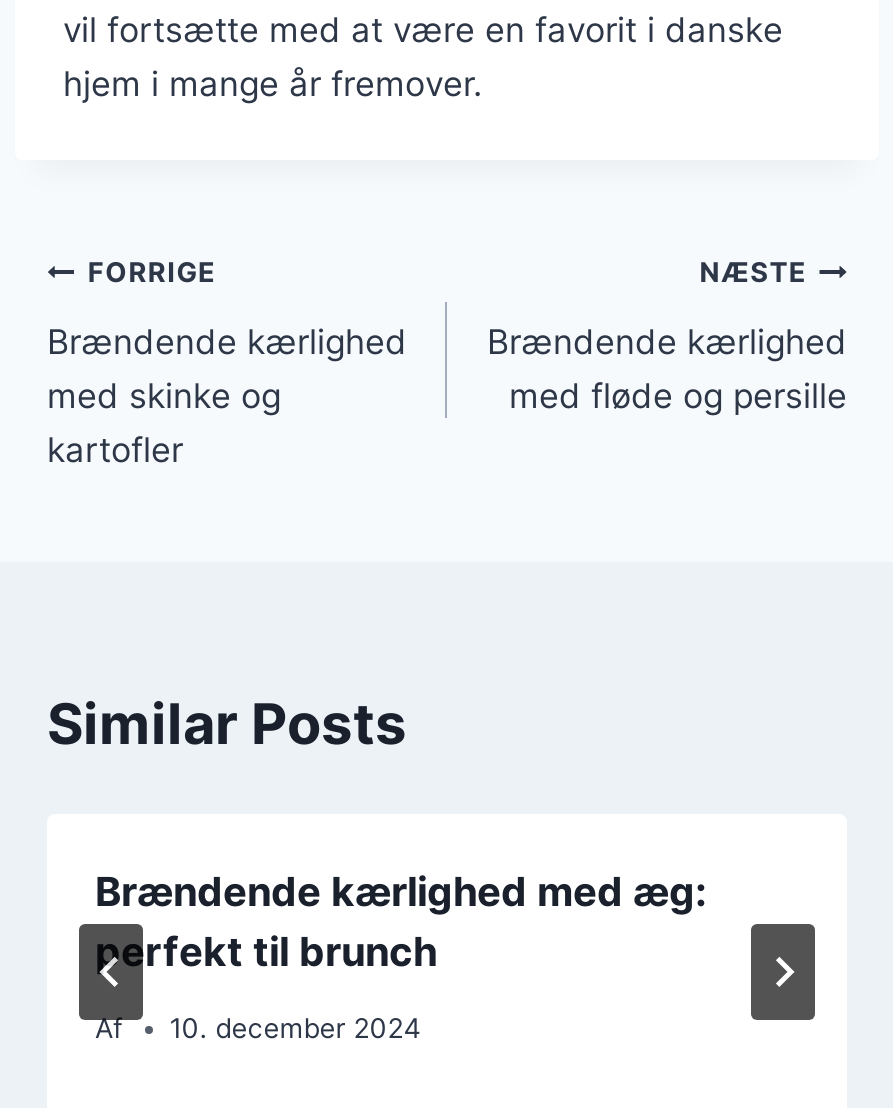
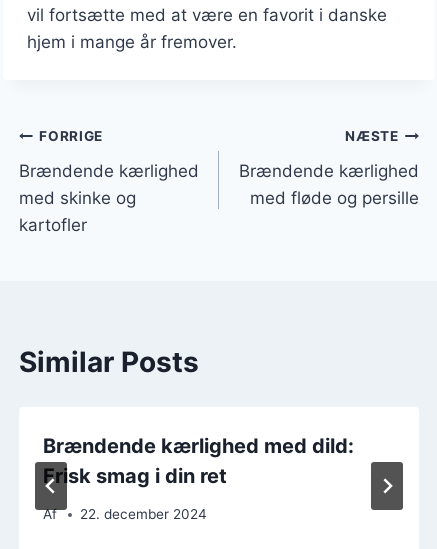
- Brændende kærlighed med æg:
- perfekt til brunch
+ Brændende kærlighed med dild:
+ Frisk smag i din ret

- 10. december 2024
+ 22. december 2024
